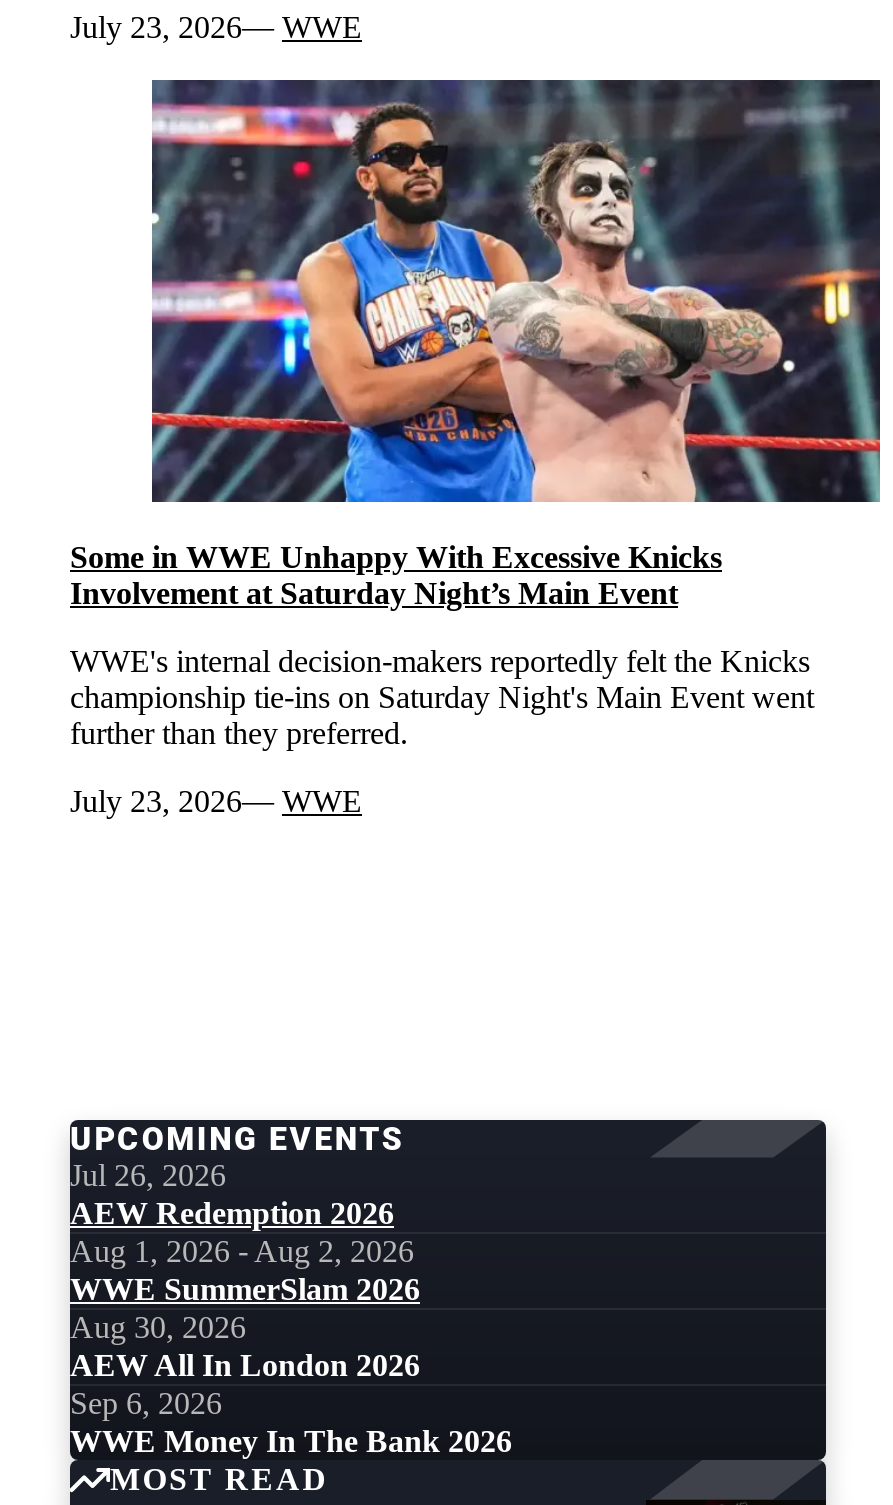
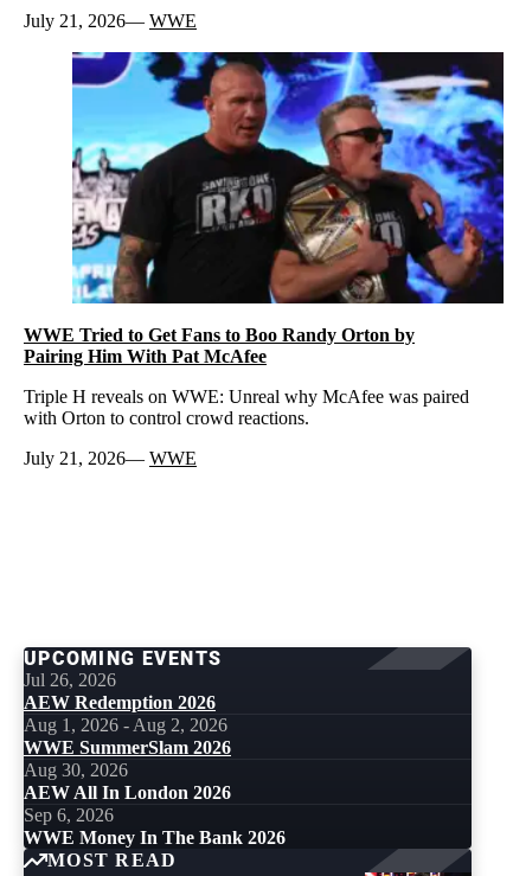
- July 23, 2026 WWE
+ July 21, 2026 WWE

- [image]
- Some in WWE Unhappy With Excessive Knicks
- Involvement at Saturday Night’s Main Event
+ [image]
+ WWE Tried to Get Fans to Boo Randy Orton by
+ Pairing Him With Pat McAfee

- WWE's internal decision-makers reportedly felt the Knicks
- championship tie-ins on Saturday Night's Main Event went
- further than they preferred.
+ Triple H reveals on WWE: Unreal why McAfee was paired
+ with Orton to control crowd reactions.

- July 23, 2026 WWE
+ July 21, 2026 WWE
